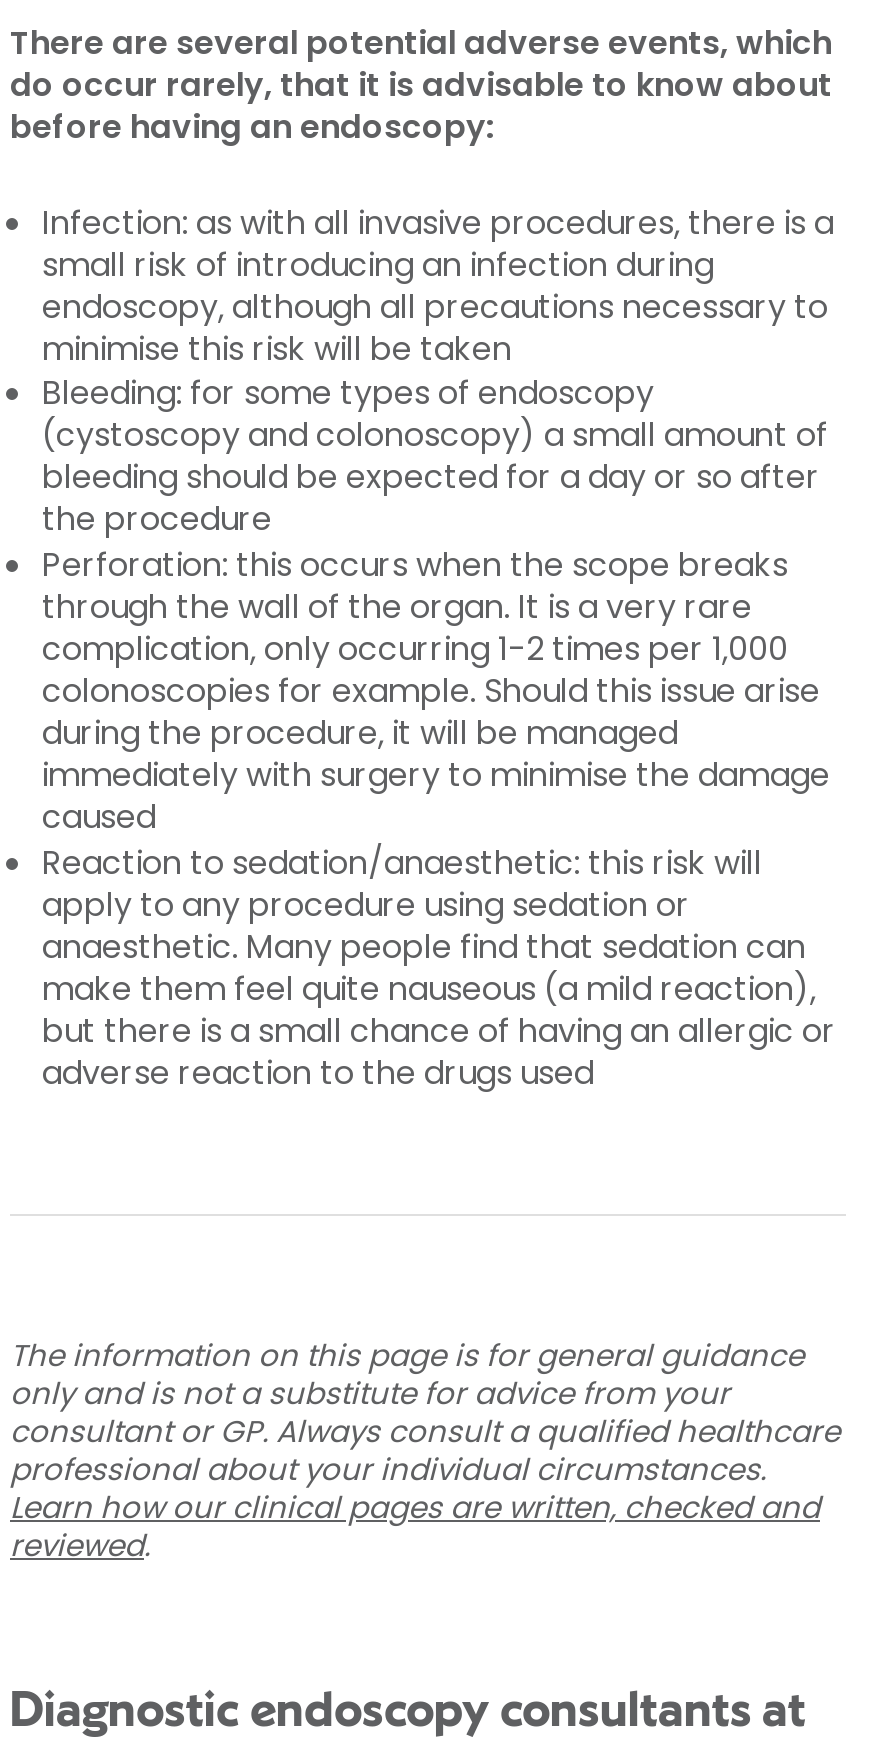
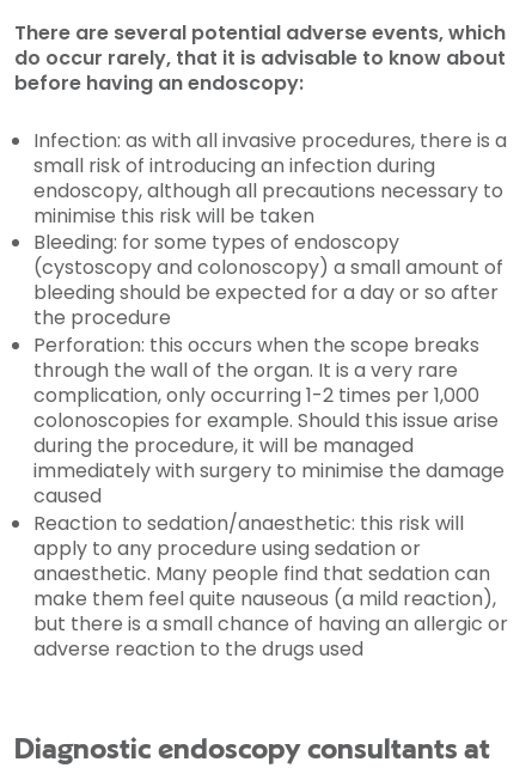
- The information on this page is for general guidance
- only and is not a substitute for advice from your
- consultant or GP. Always consult a qualified healthcare
- professional about your individual circumstances.
- Learn how our clinical pages are written, checked and
- reviewed.
